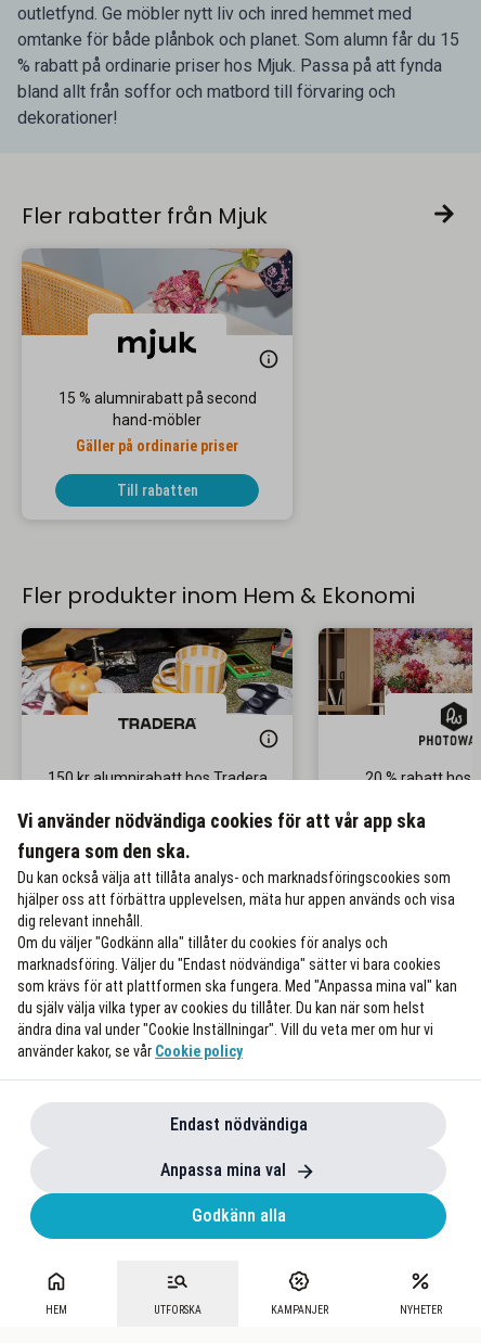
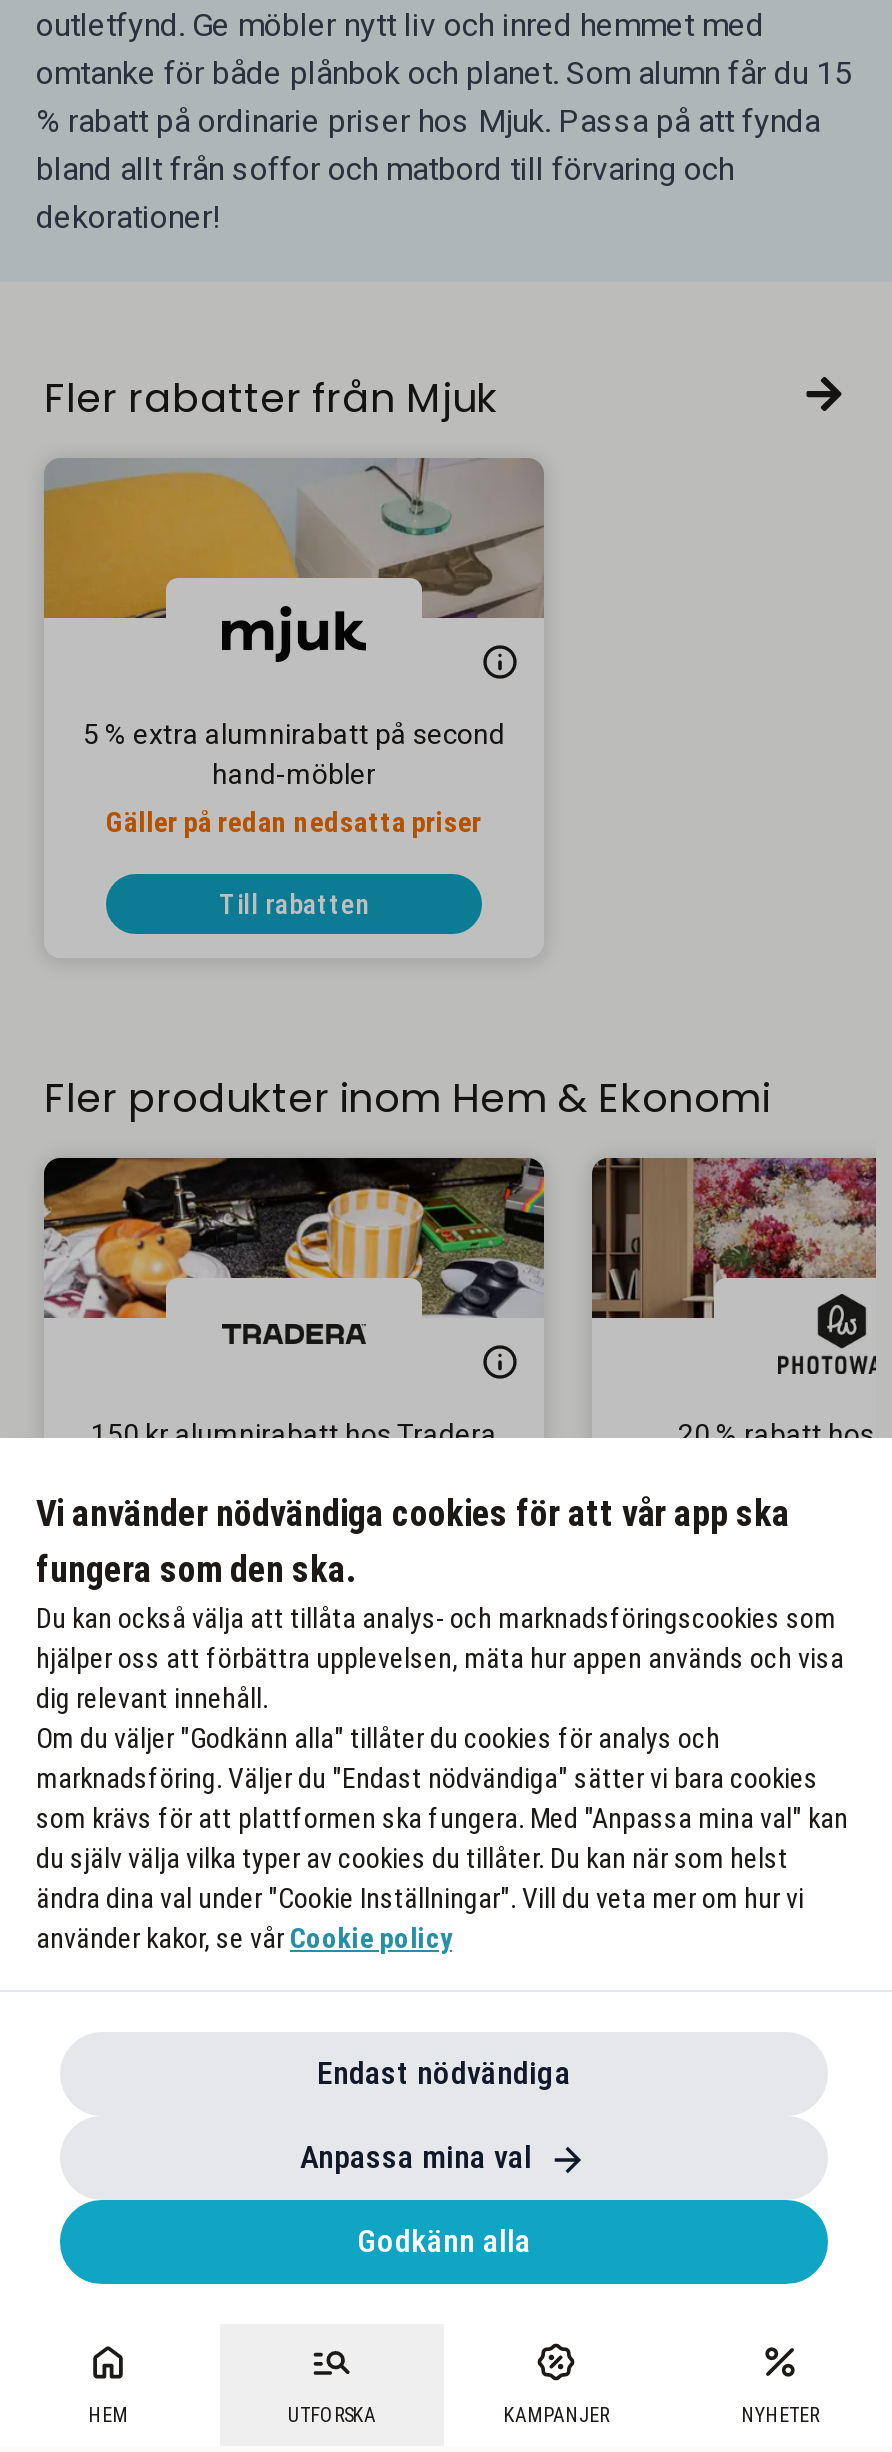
- [image]
+ [image]

- 15 % alumnirabatt på second
+ 5 % extra alumnirabatt på second

- Gäller på ordinarie priser
+ Gäller på redan nedsatta priser
